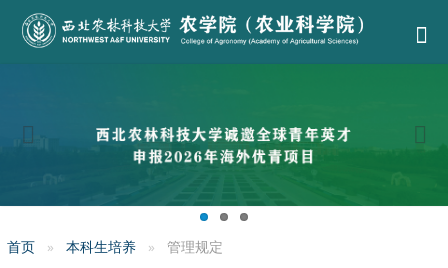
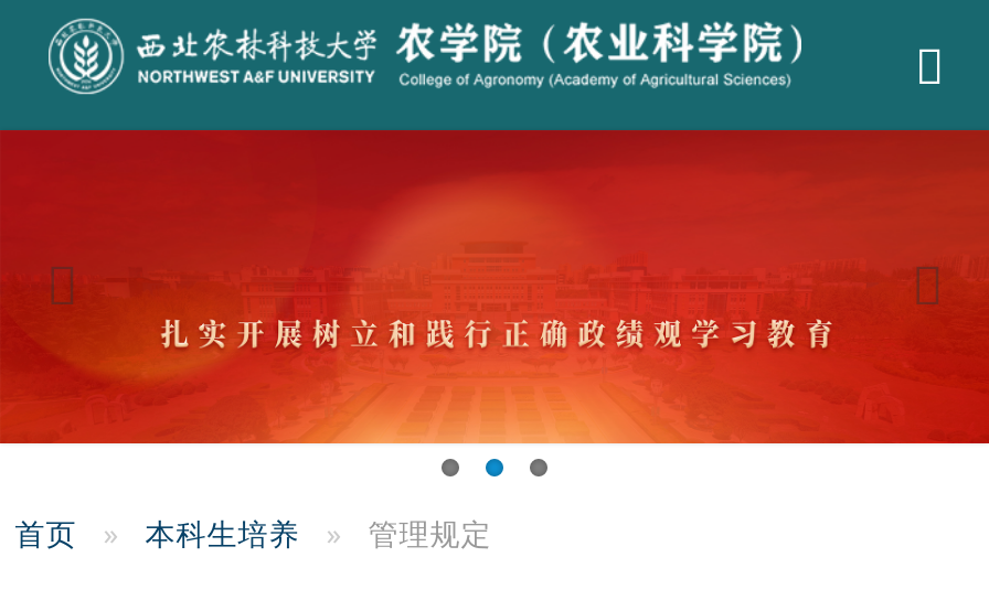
- [image]
+ [image]
